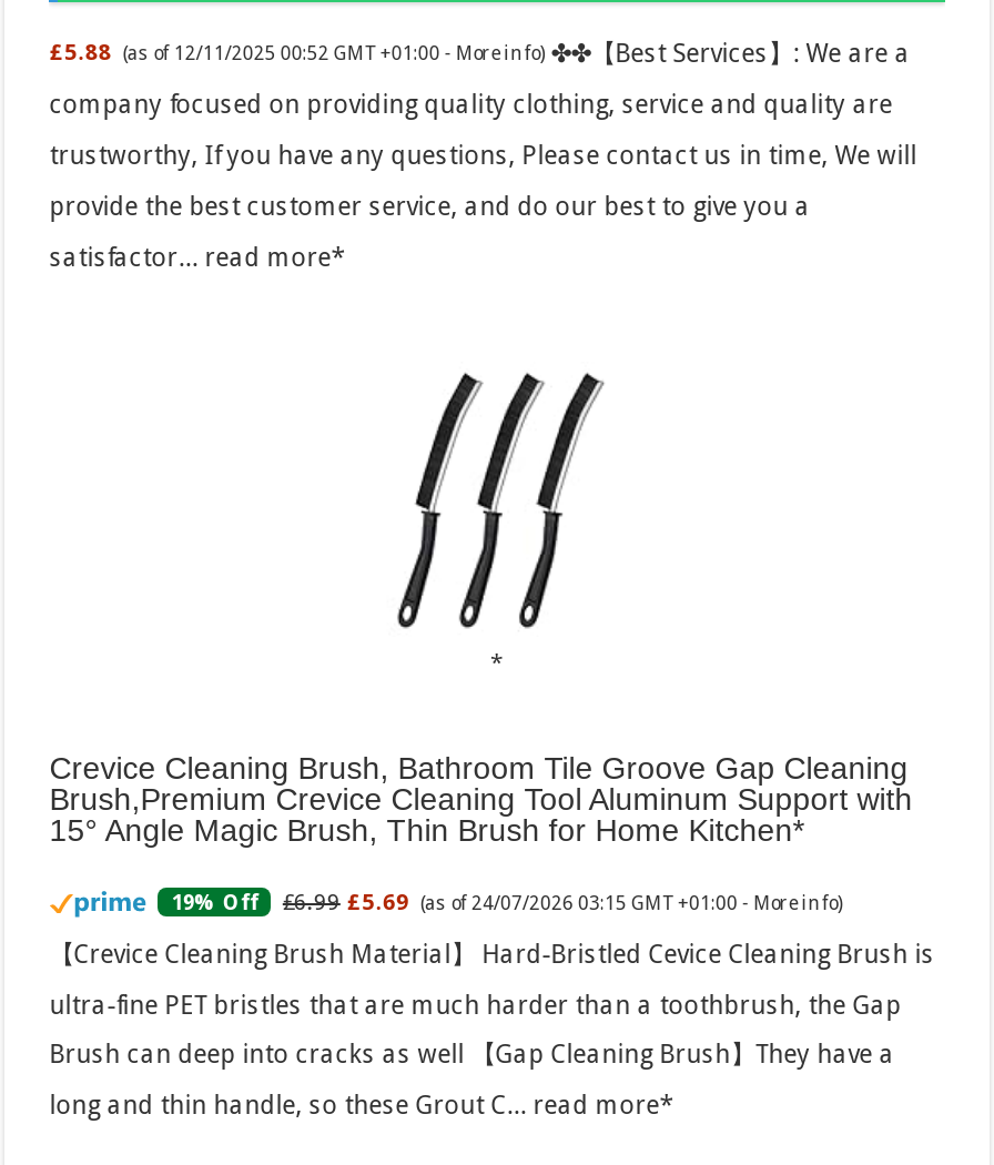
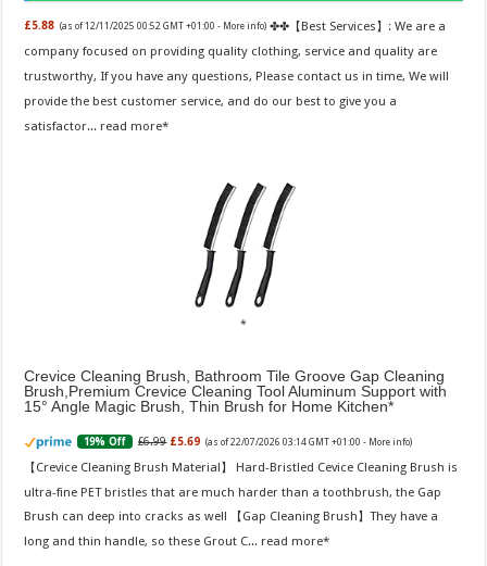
- £6.99 £5.69 (as of 24/07/2026 03:15 GMT +01:00 - More info
+ £6.99 £5.69 (as of 22/07/2026 03:14 GMT +01:00 - More info
